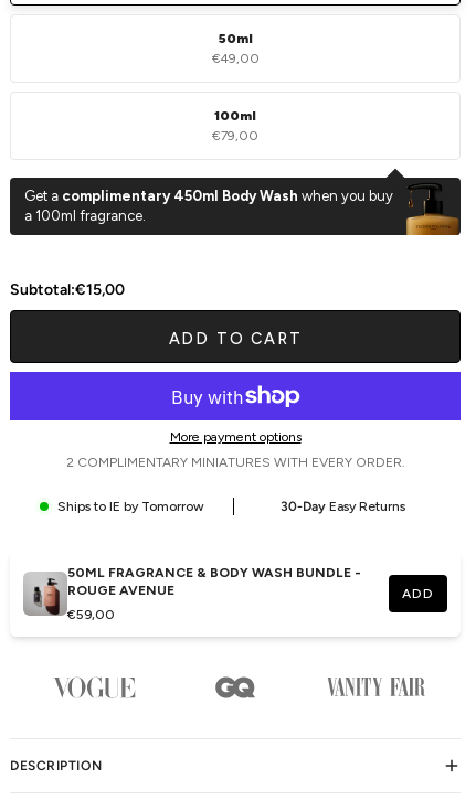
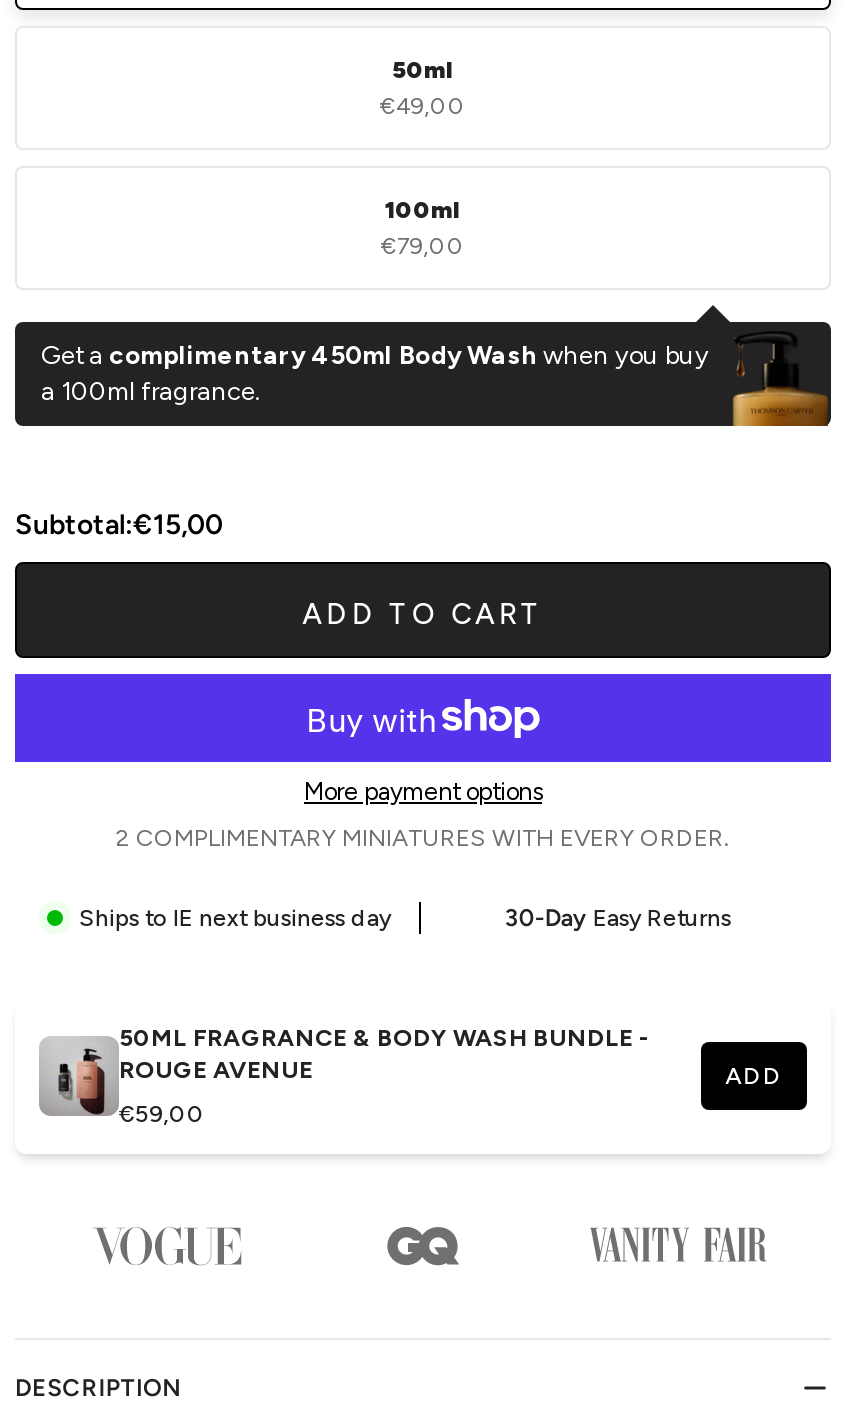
- Ships to IE by Tomorrow
+ Ships to IE next business day
